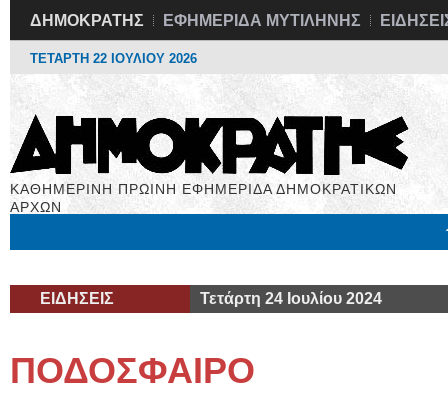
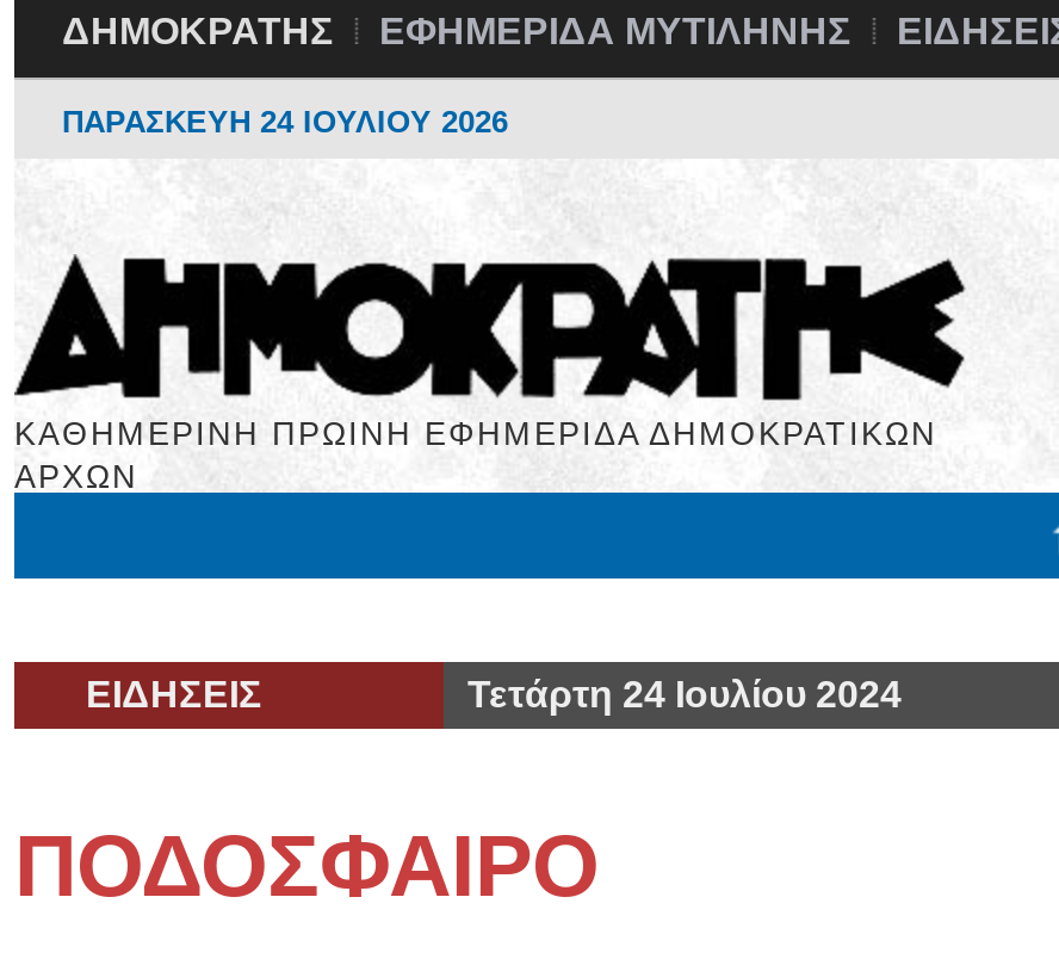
- ΤΕΤΑΡΤΗ 22 ΙΟΥΛΙΟΥ 2026
+ ΠΑΡΑΣΚΕΥΗ 24 ΙΟΥΛΙΟΥ 2026
